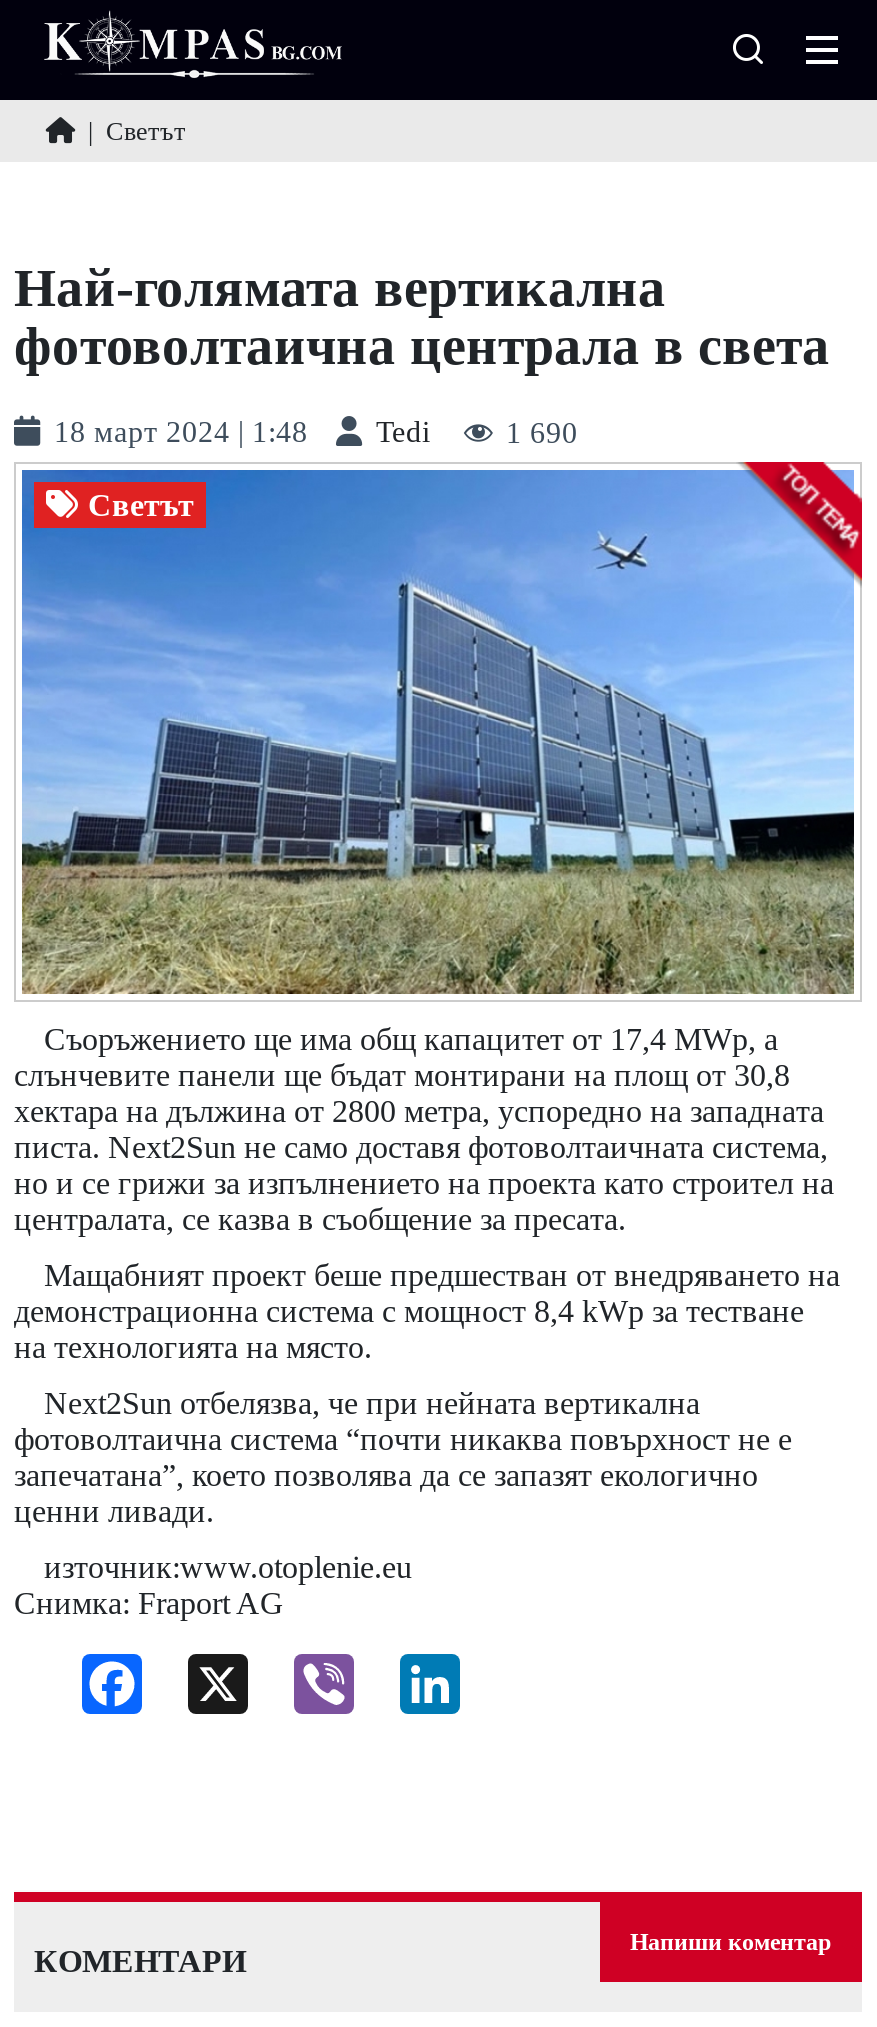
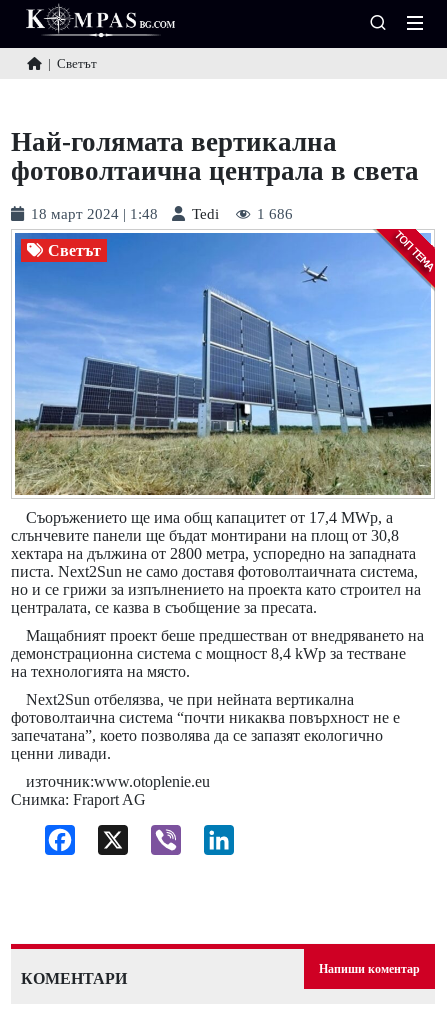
- 1 690
+ 1 686
